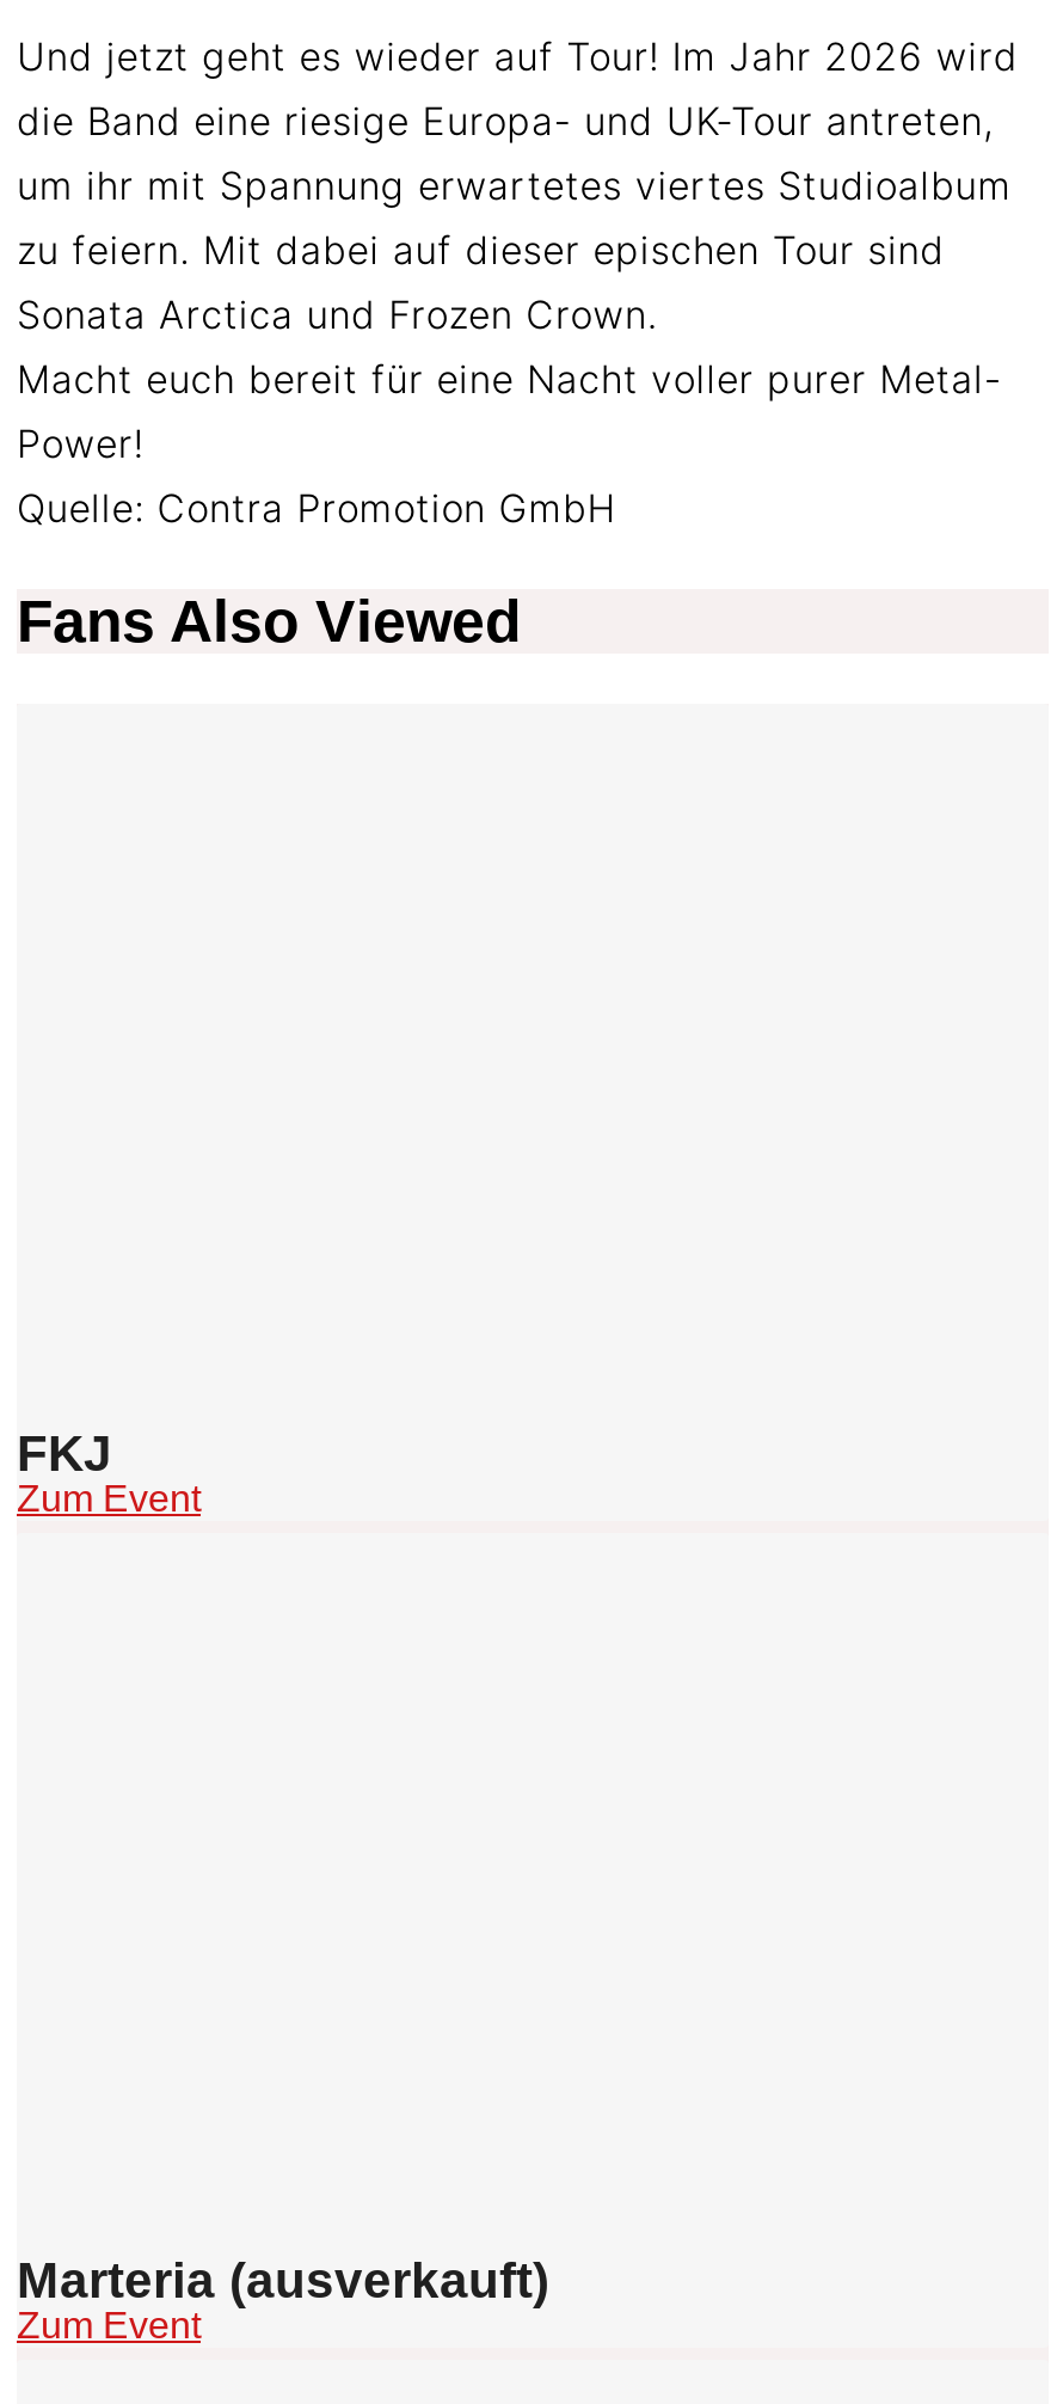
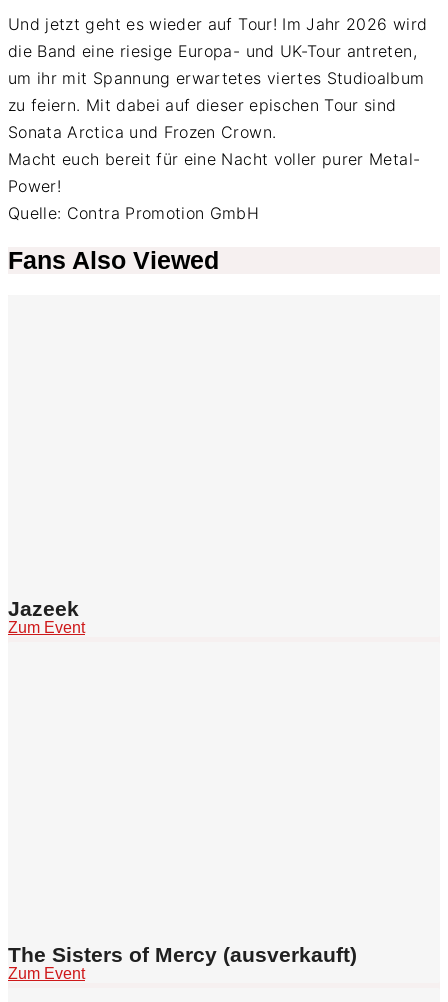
- FKJ
+ Jazeek

- Marteria (ausverkauft)
+ The Sisters of Mercy (ausverkauft)
